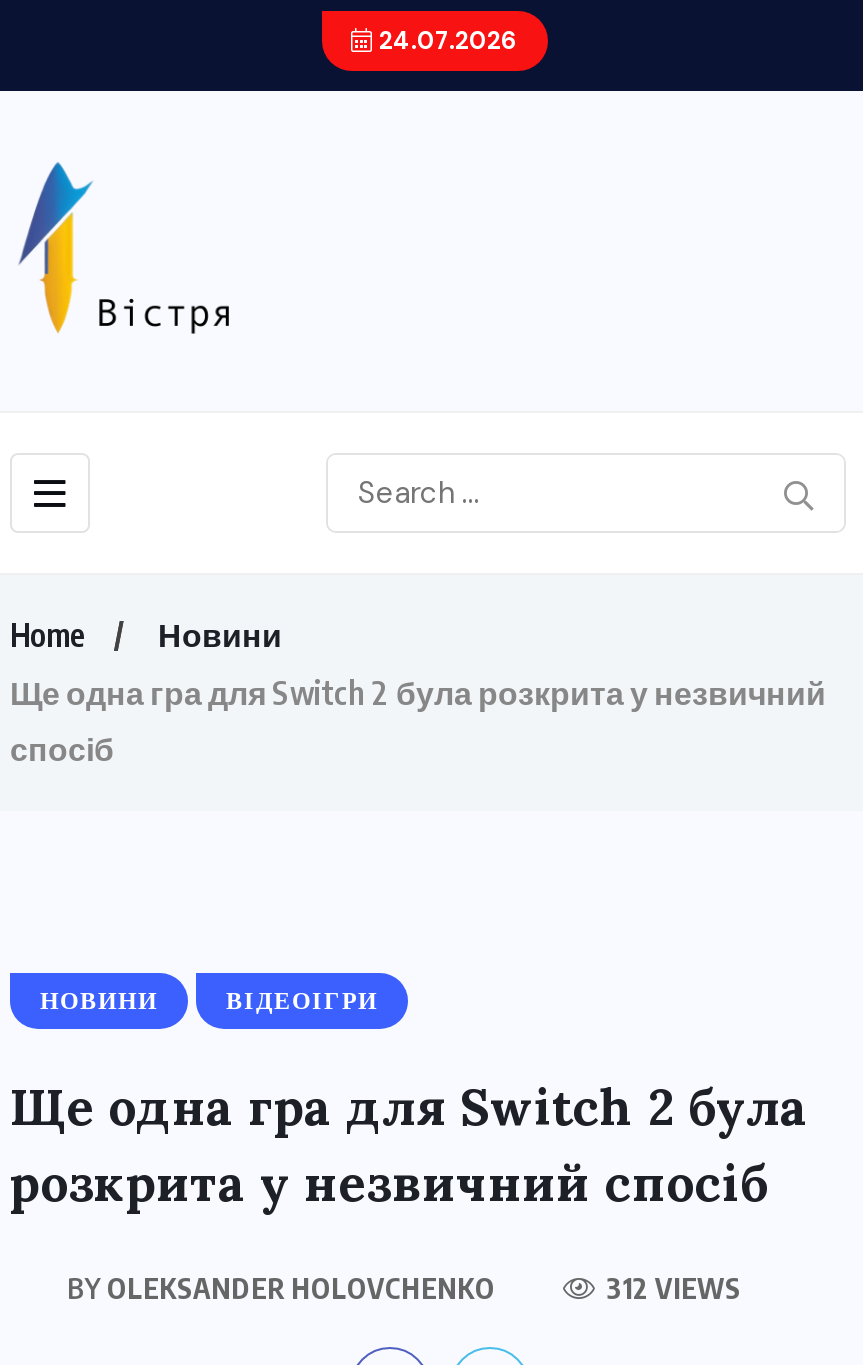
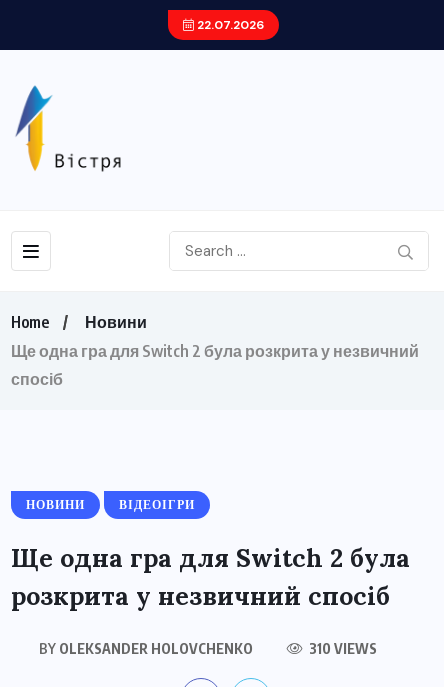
- 24.07.2026
+ 22.07.2026

- 312 VIEWS
+ 310 VIEWS
